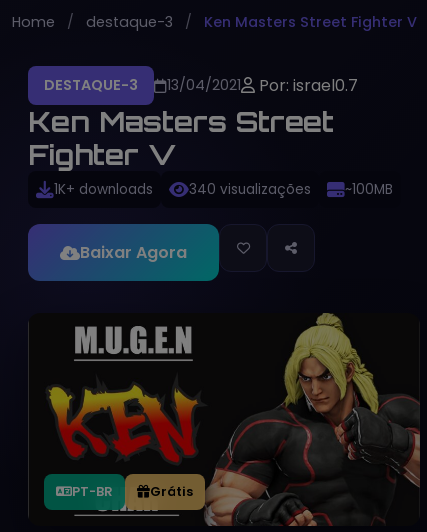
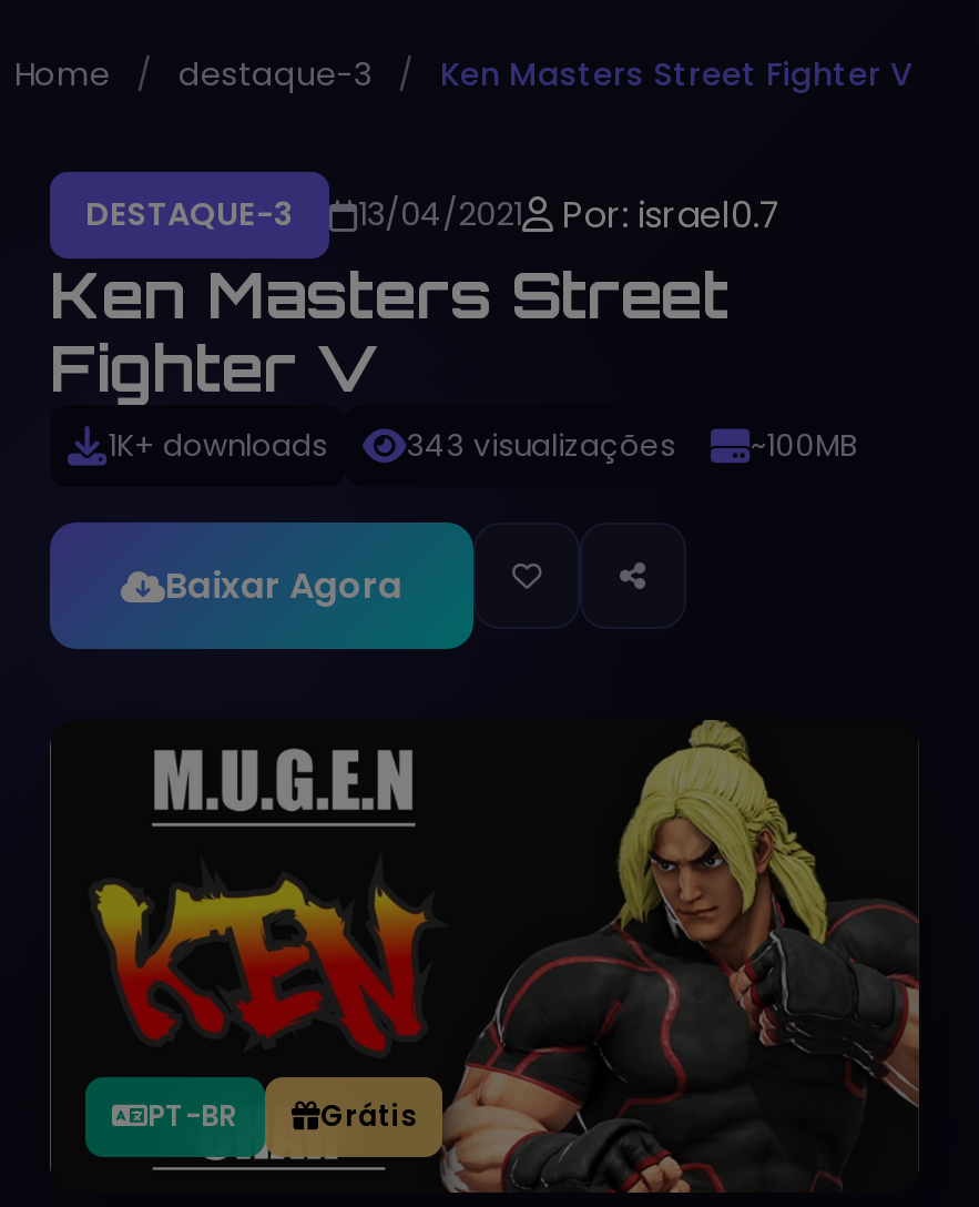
- 340 visualizações
+ 343 visualizações
